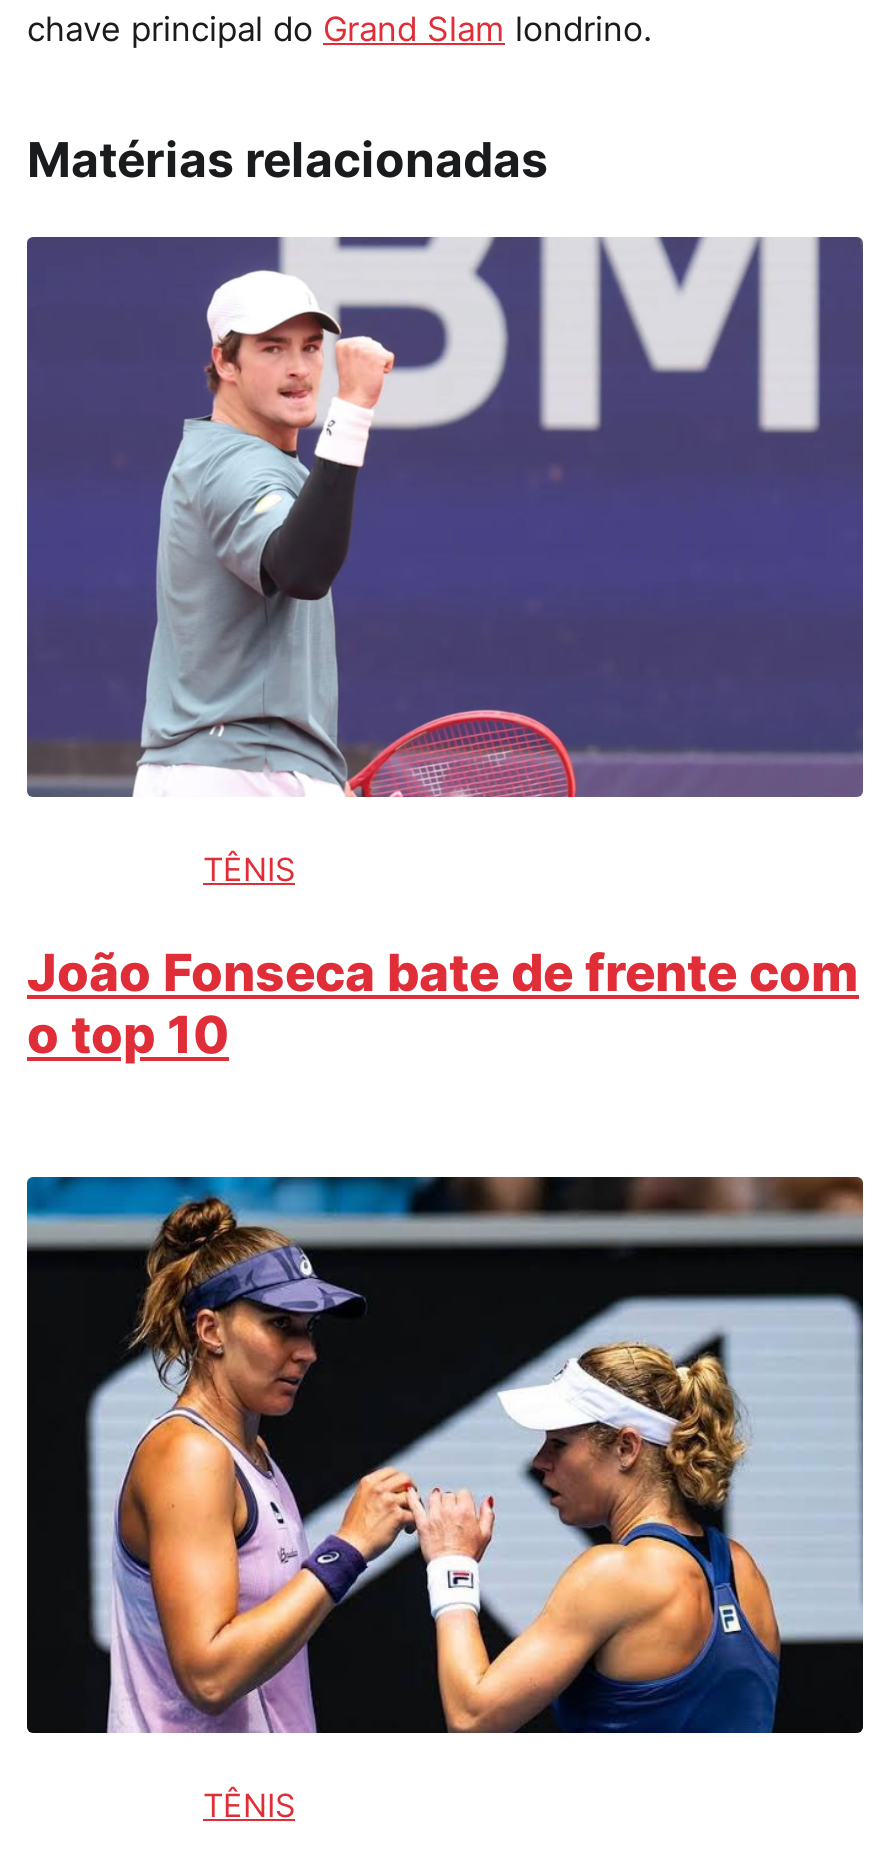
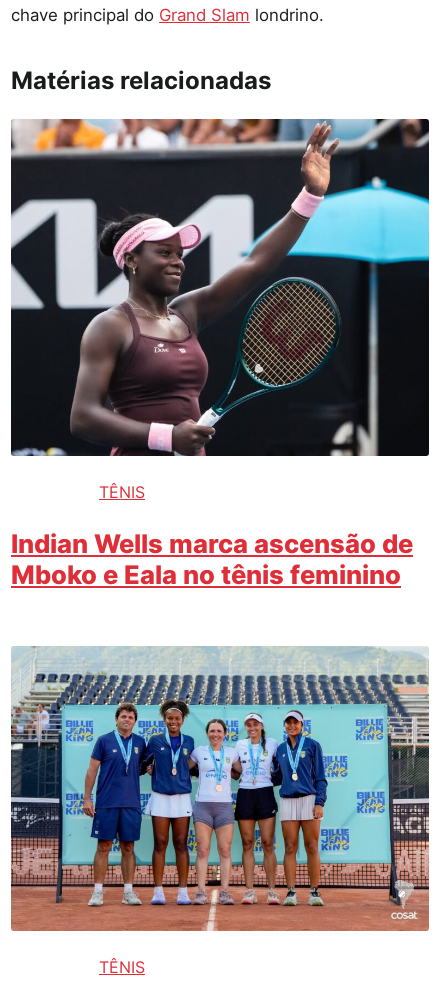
- [image]
+ [image]

- João Fonseca bate de frente com
- o top 10
+ Indian Wells marca ascensão de
+ Mboko e Eala no tênis feminino

- [image]
+ [image]
